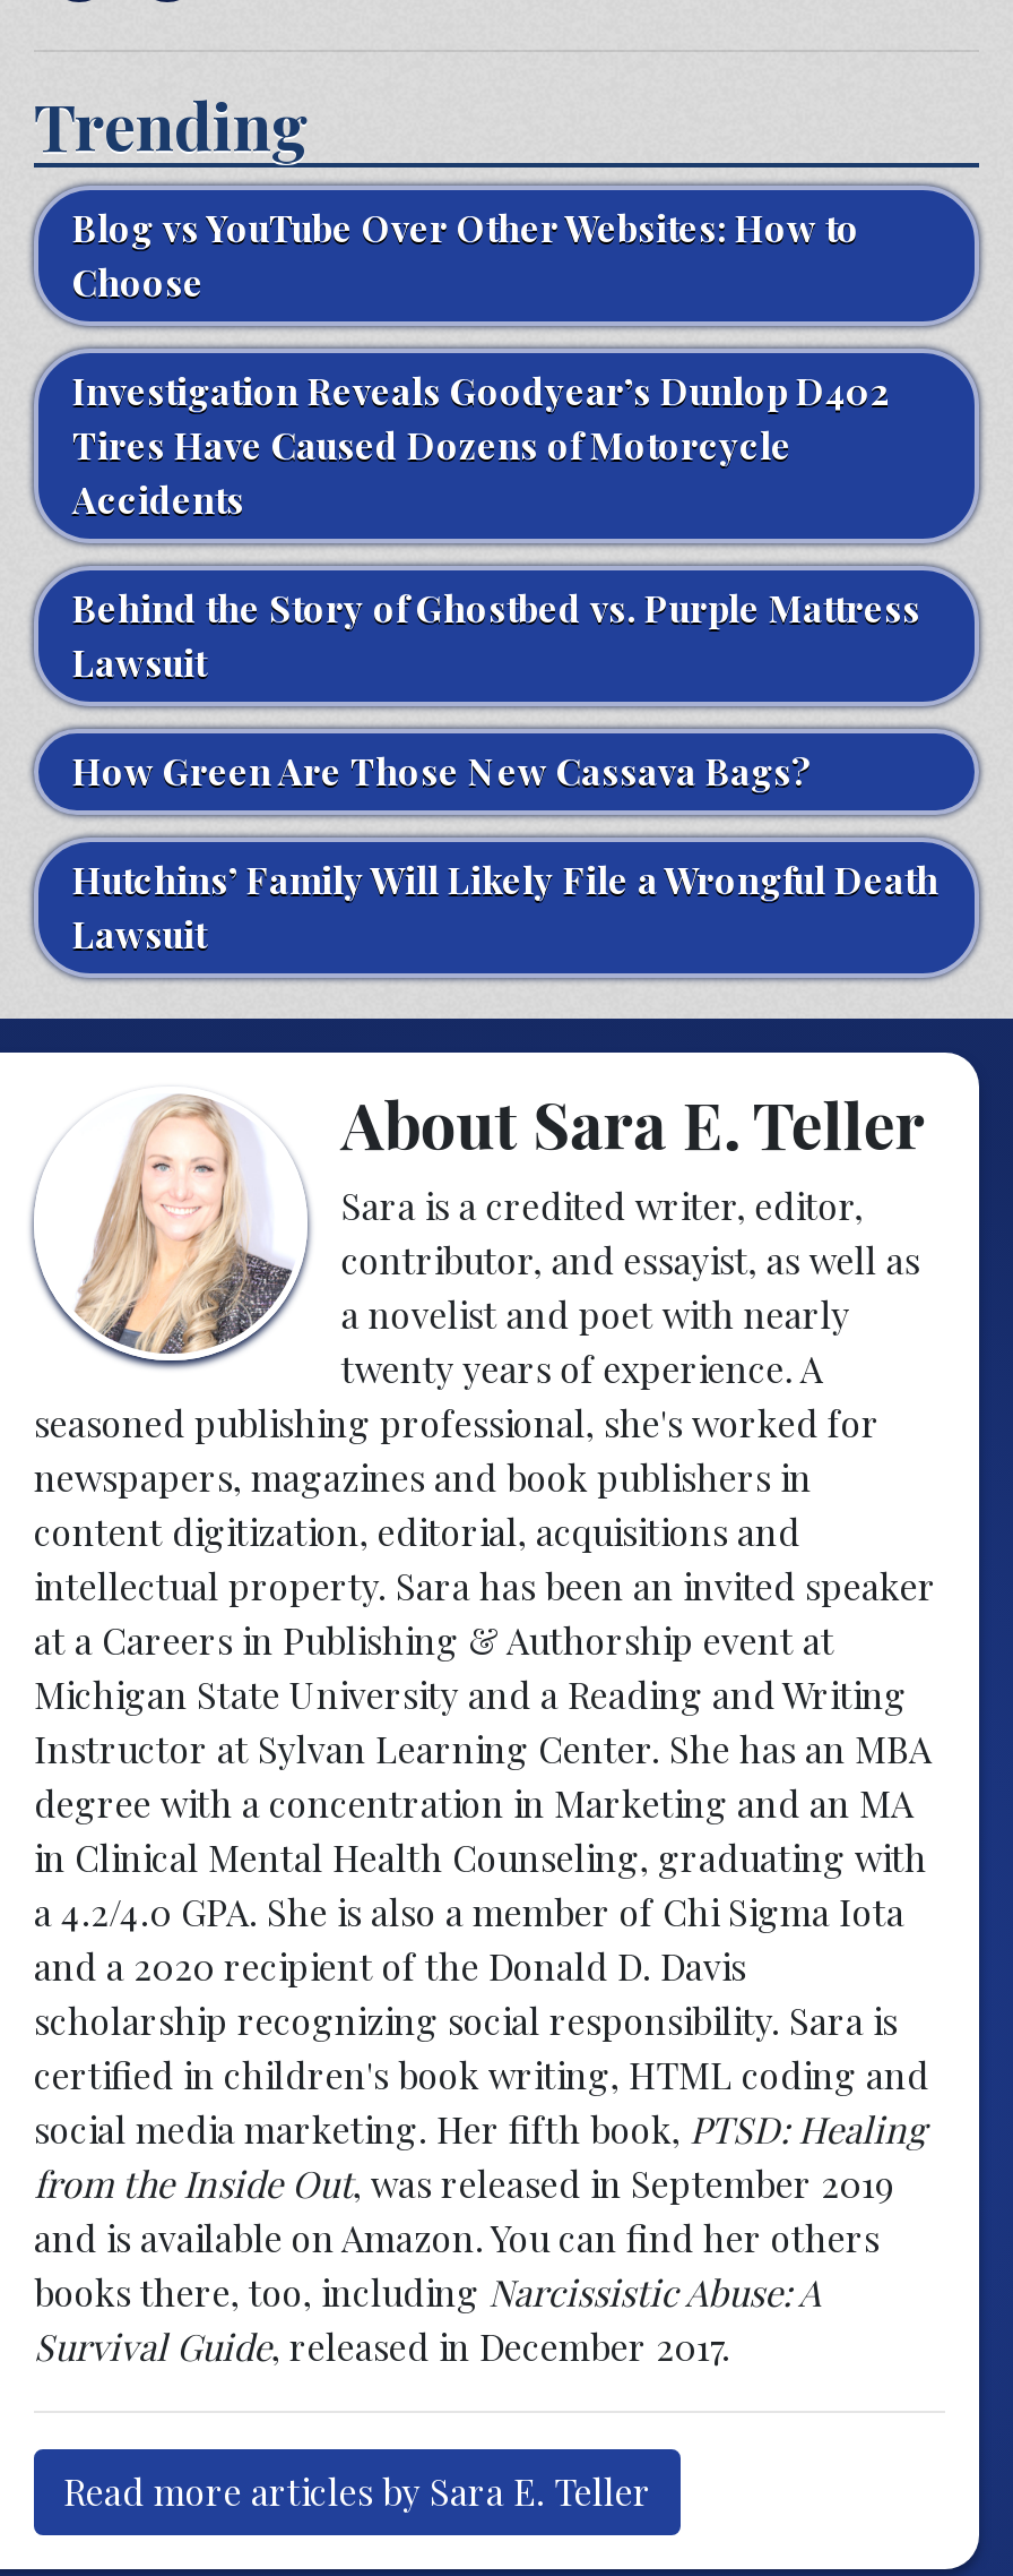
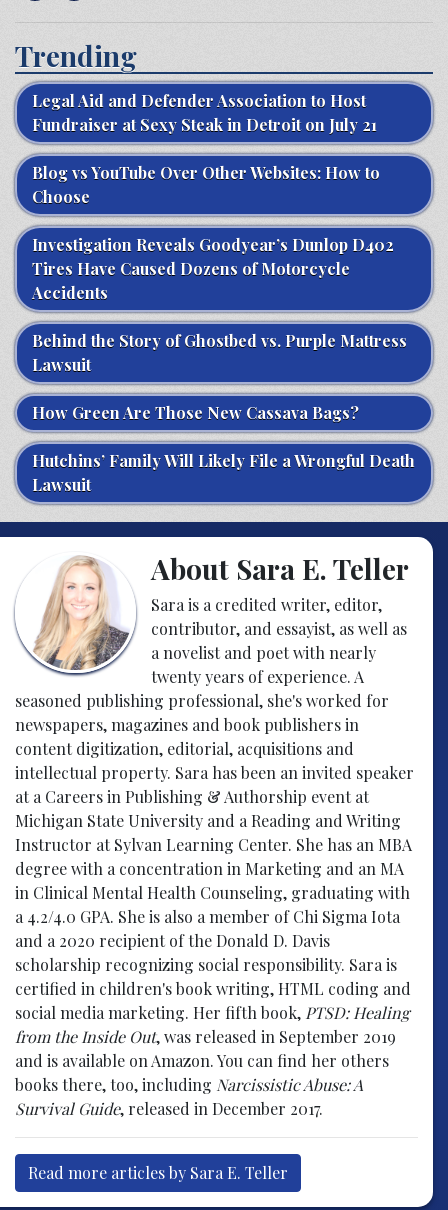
+ Legal Aid and Defender Association to Host
+ Fundraiser at Sexy Steak in Detroit on July 21
